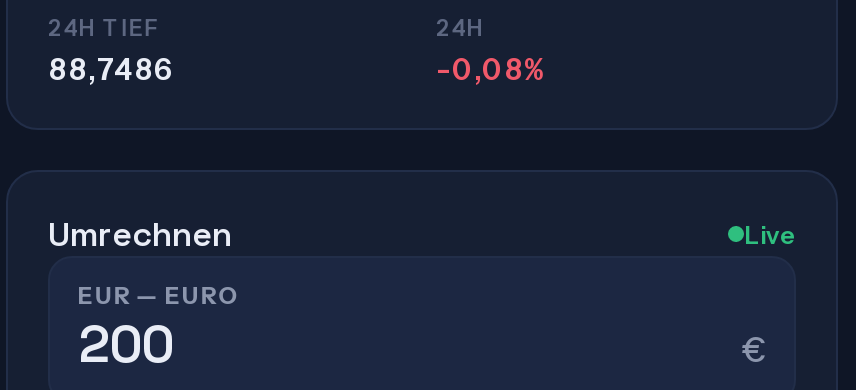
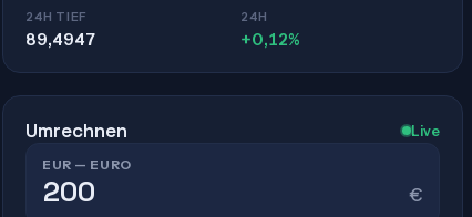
- 88,7486
+ 89,4947

- -0,08%
+ +0,12%
